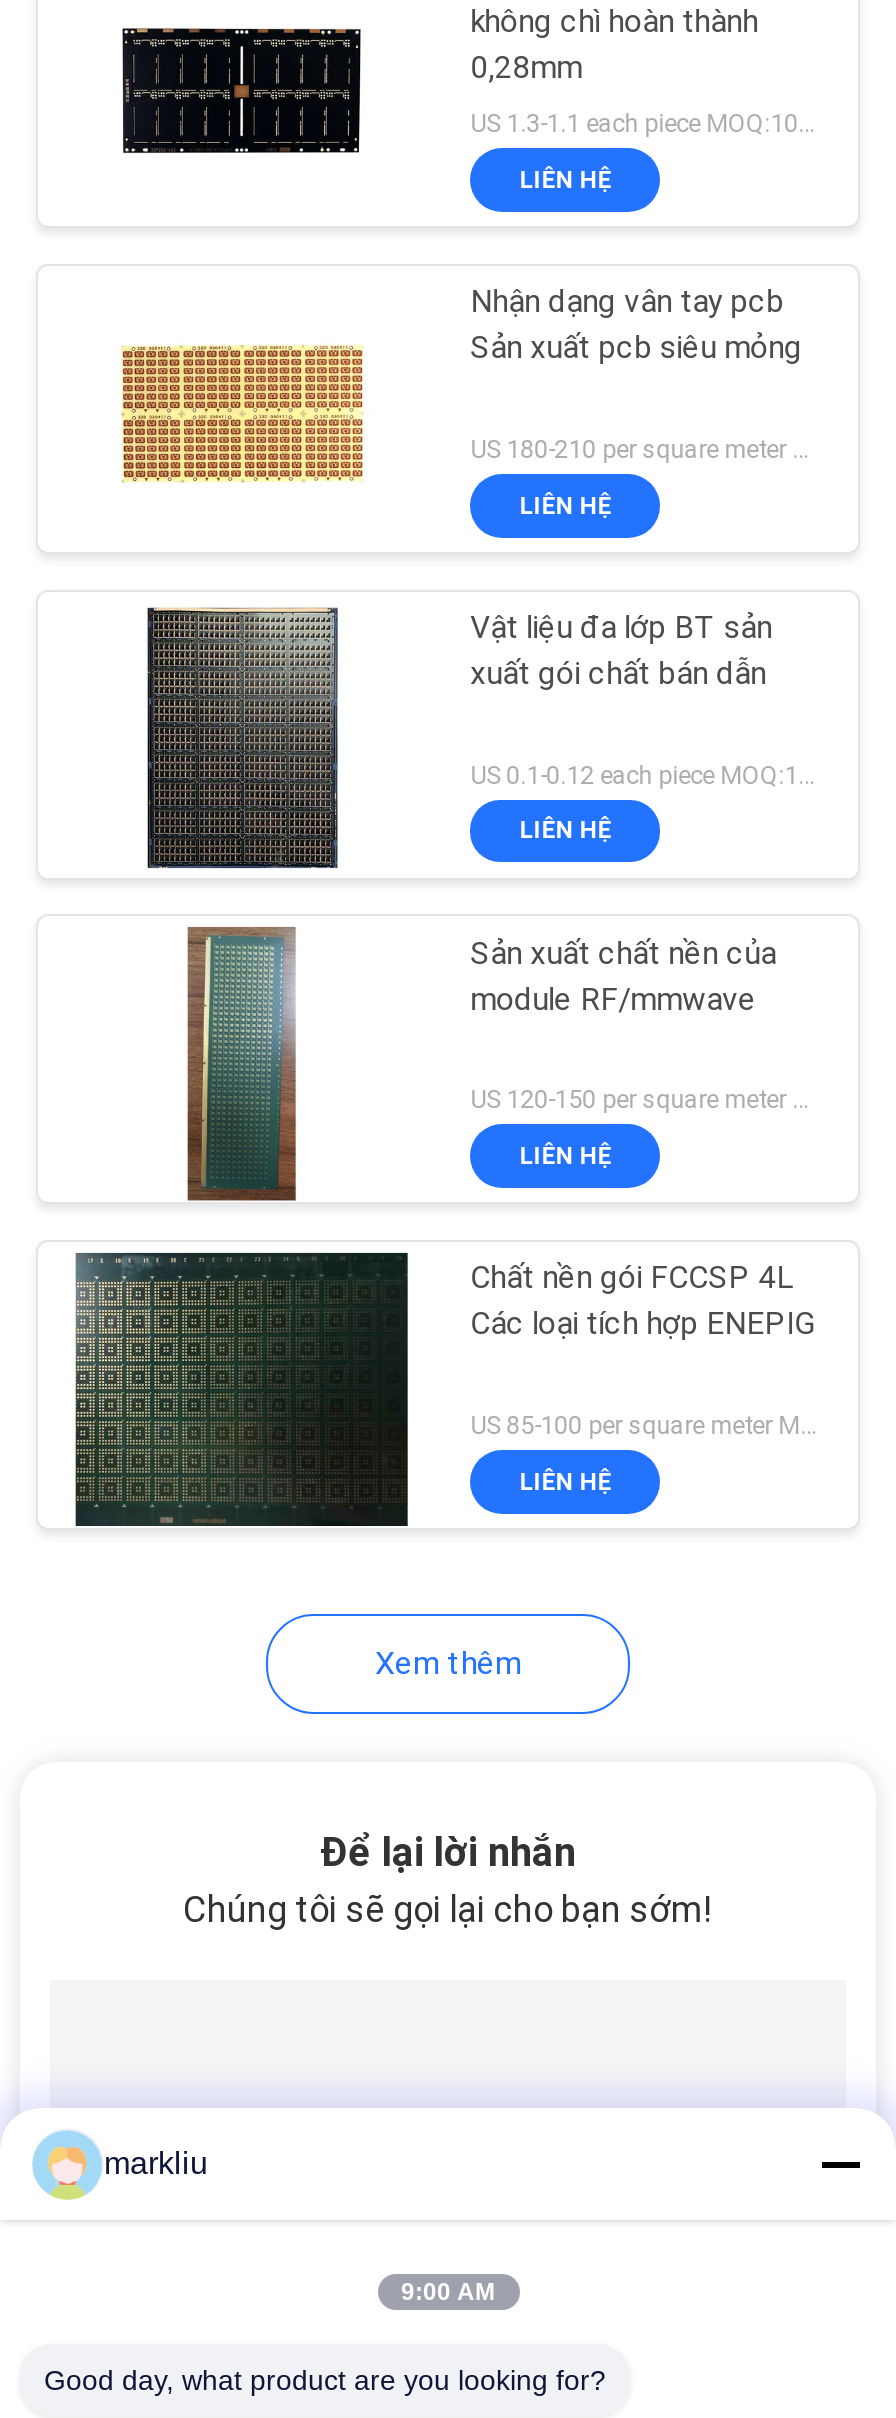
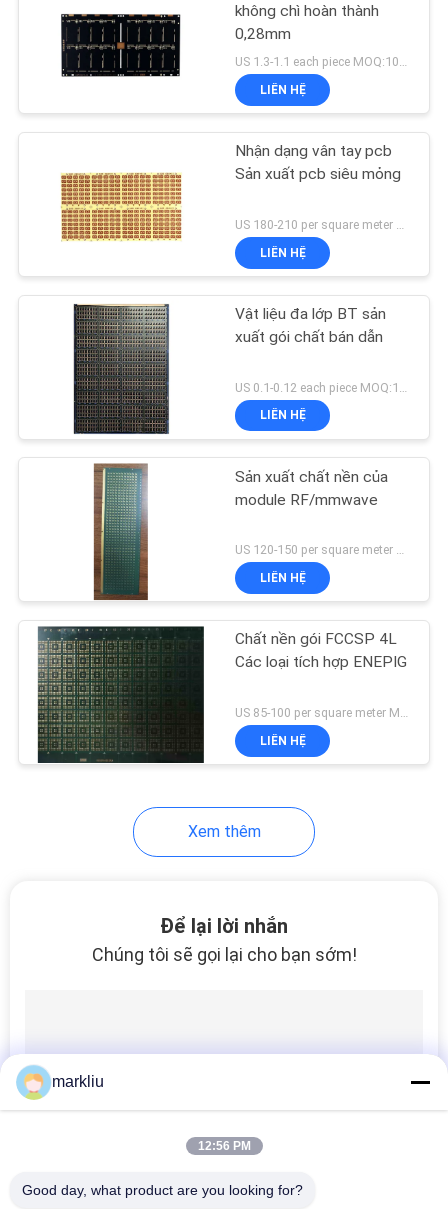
- 9:00 AM
+ 12:56 PM
